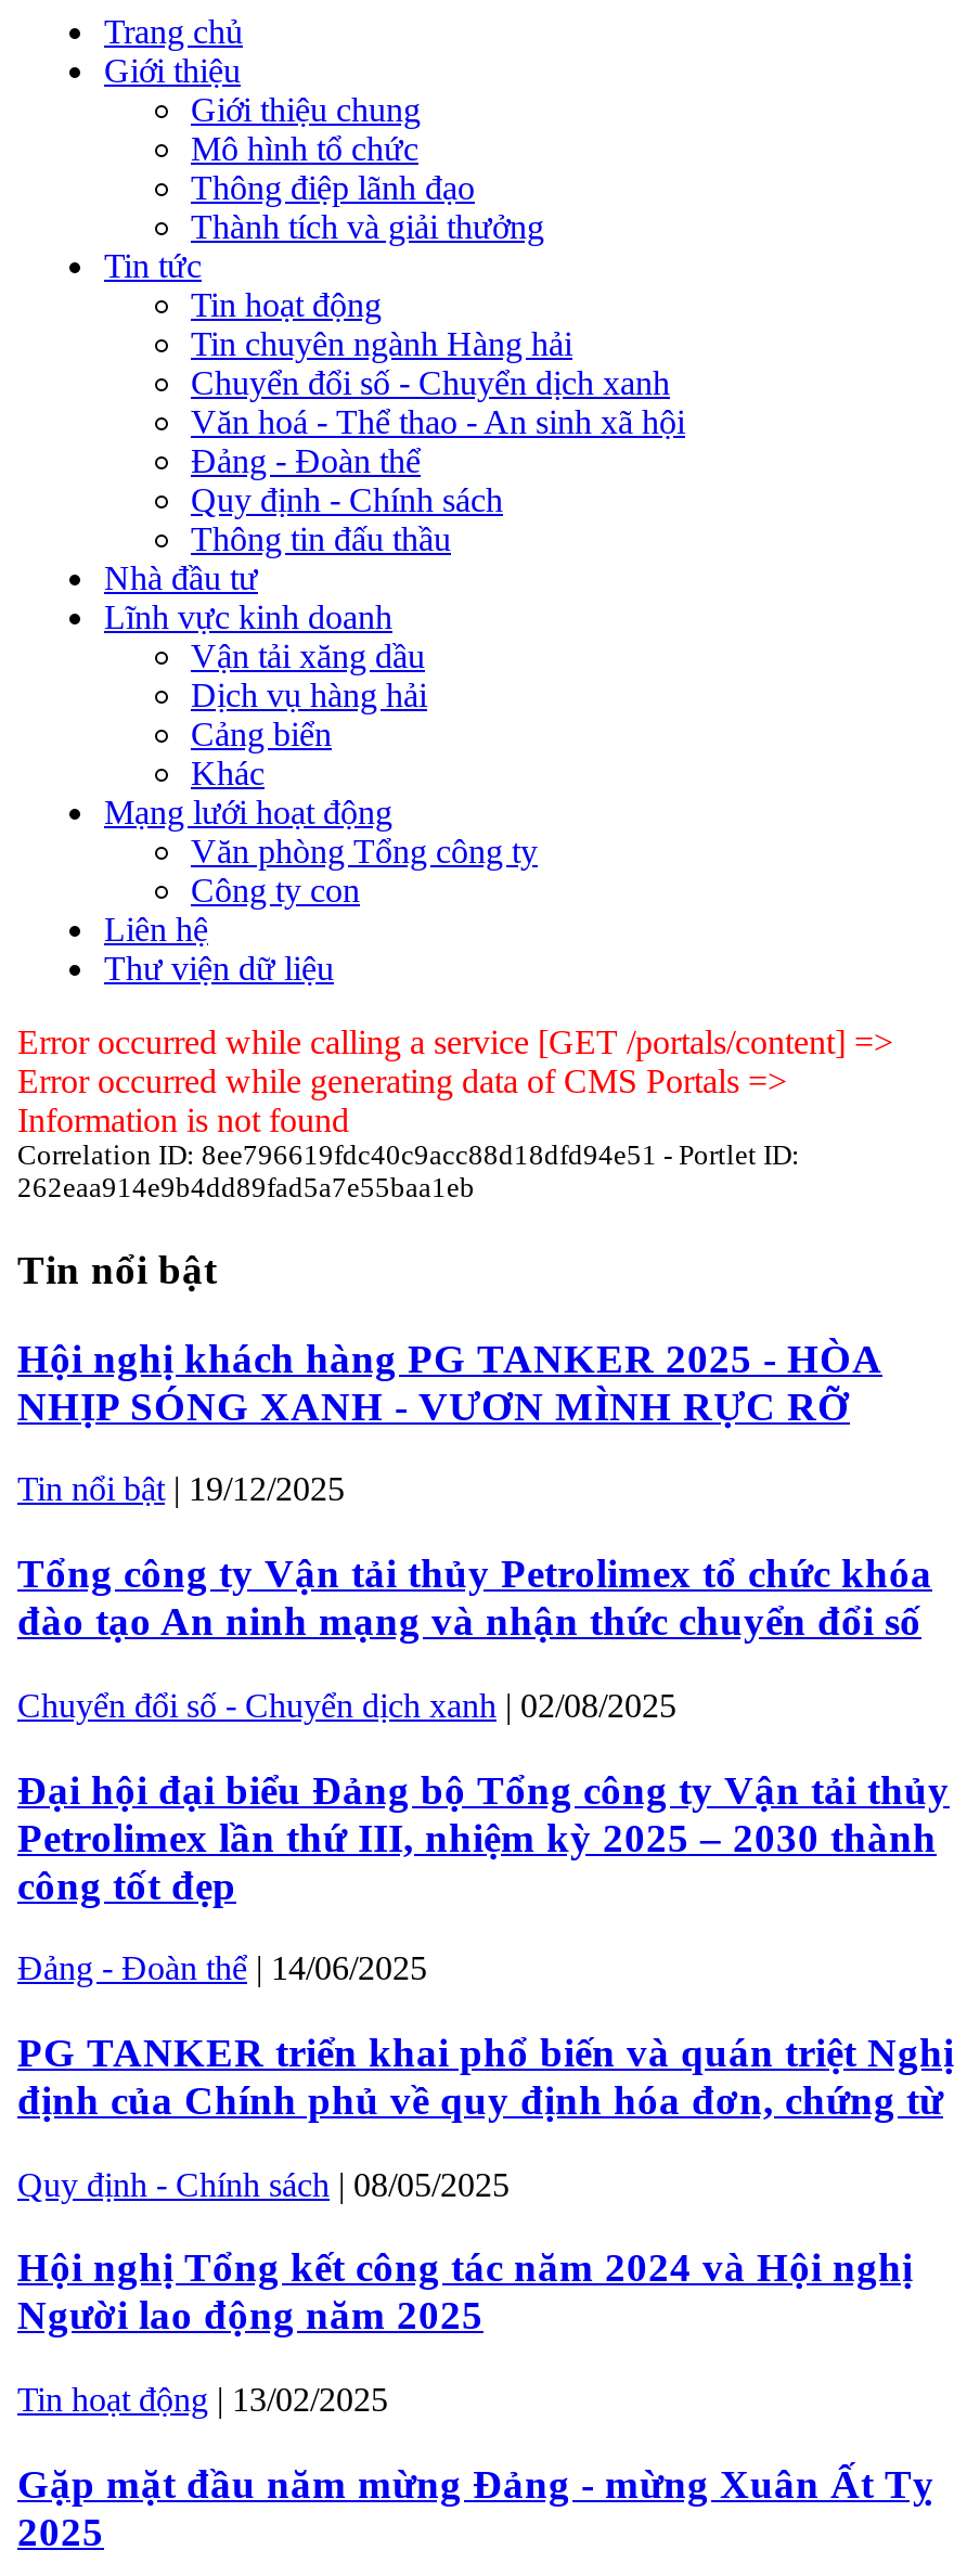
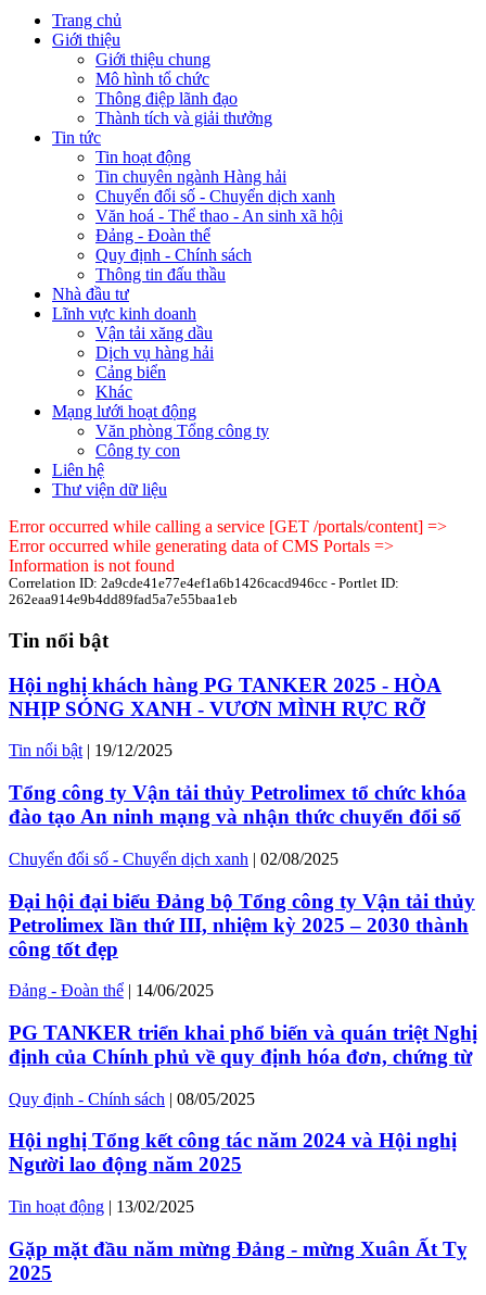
- Correlation ID: 8ee796619fdc40c9acc88d18dfd94e51 - Portlet ID:
+ Correlation ID: 2a9cde41e77e4ef1a6b1426cacd946cc - Portlet ID:
